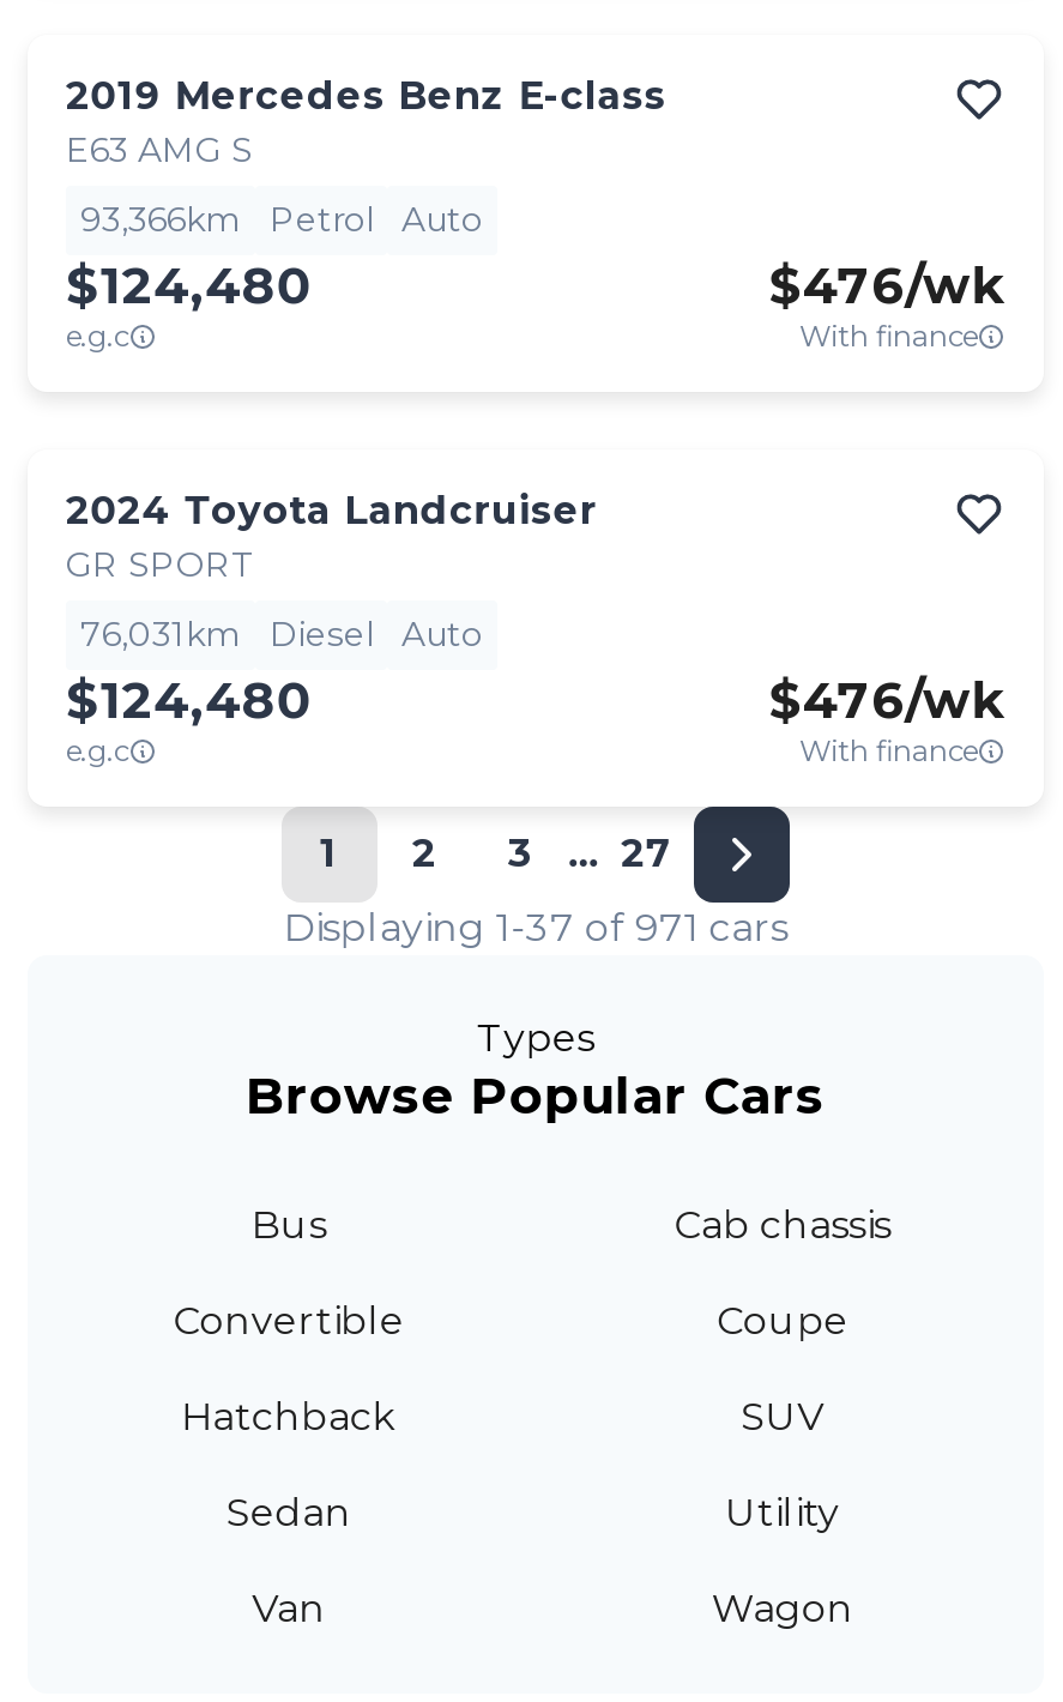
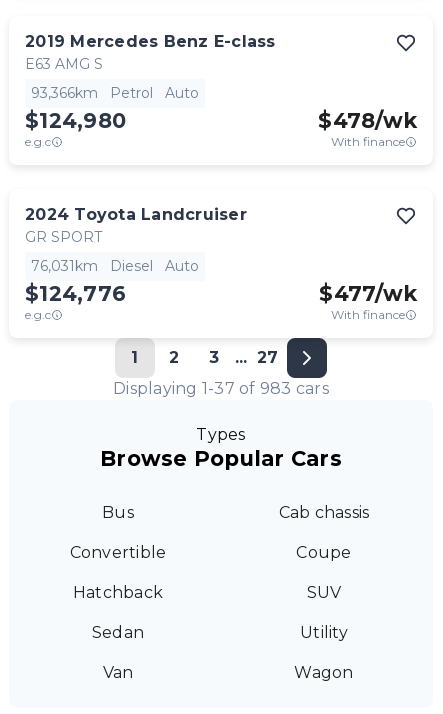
- $124,480
+ $124,980

- $476/wk
+ $478/wk

- $124,480
+ $124,776

- $476/wk
+ $477/wk

- Displaying 1-37 of 971 cars
+ Displaying 1-37 of 983 cars
